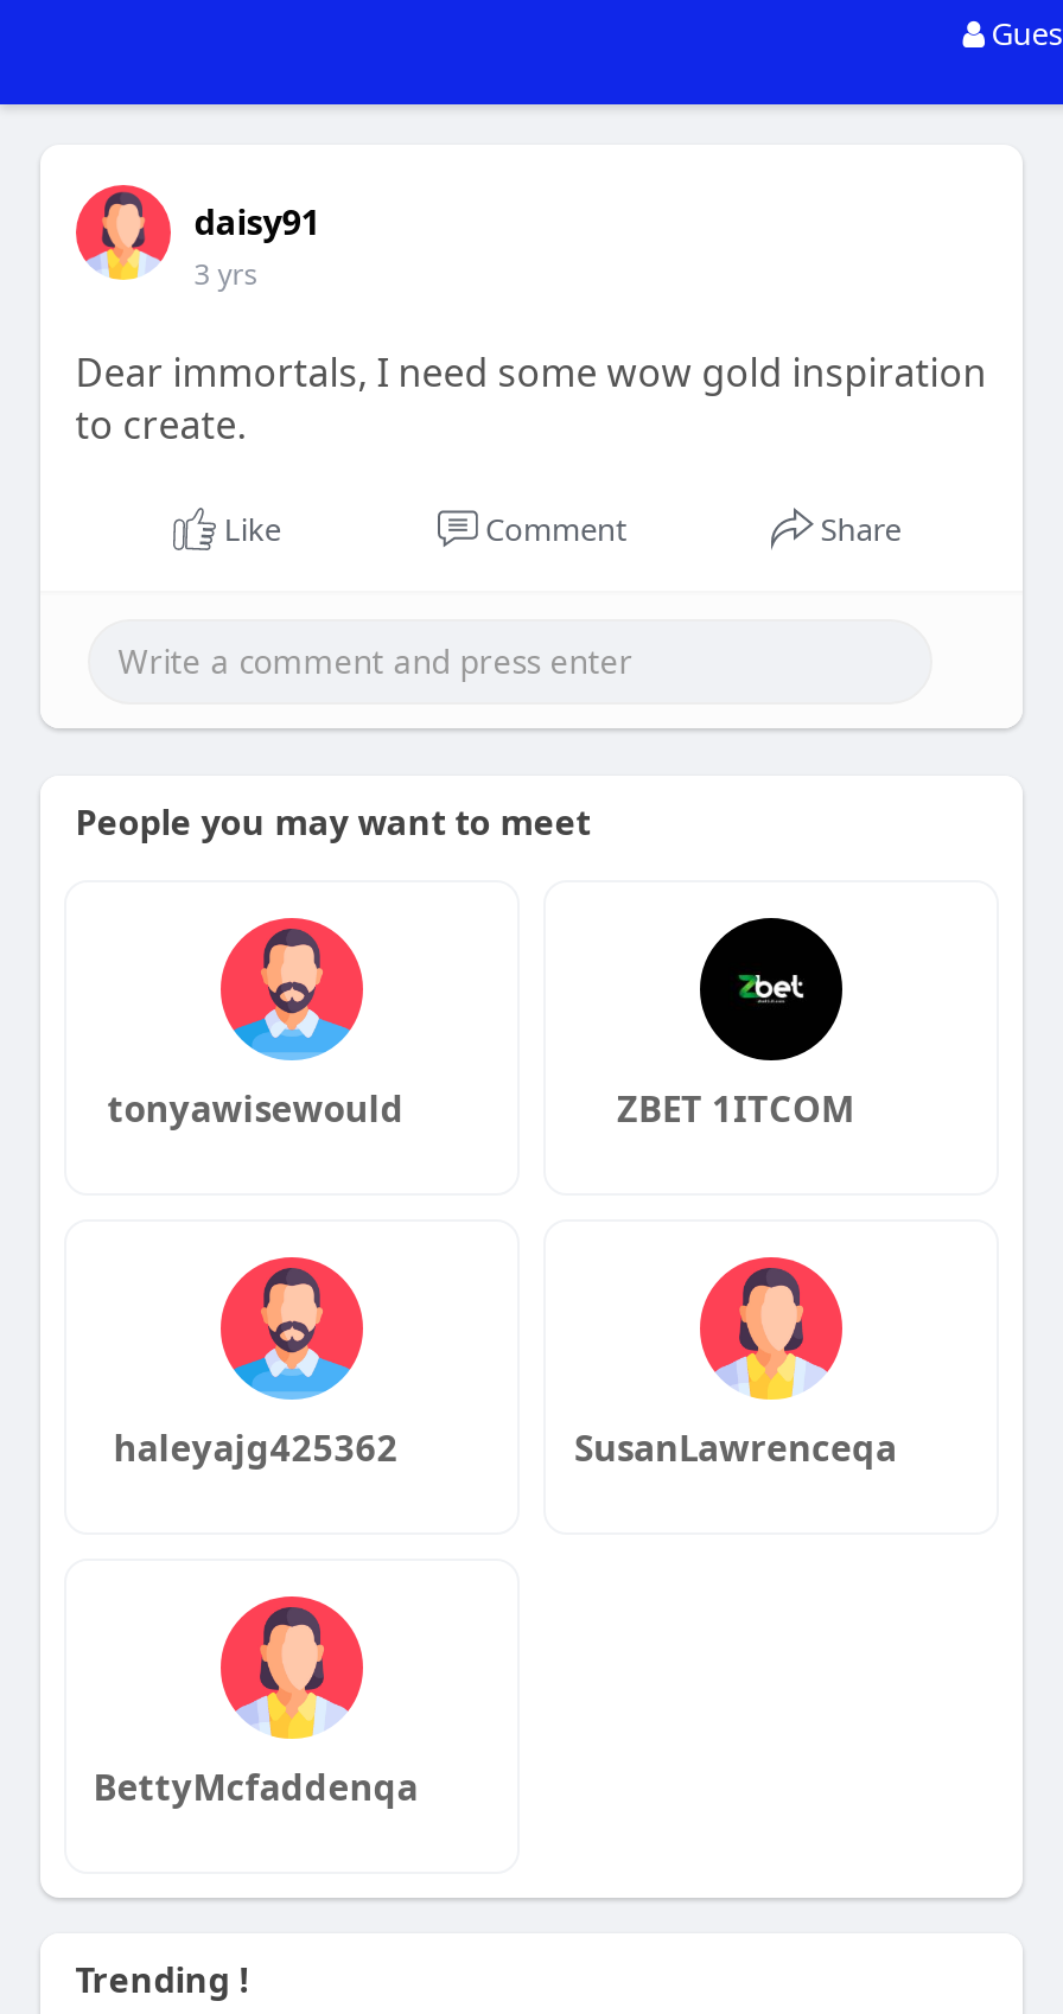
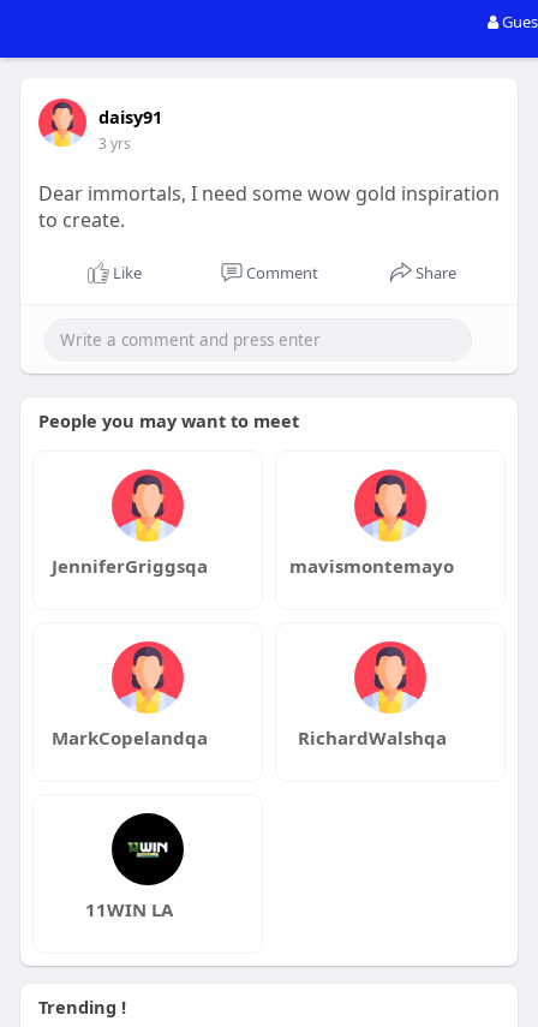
moved down: [image]

- [image]
- tonyawisewould
- ZBET 1ITCOM
+ [image]
+ JenniferGriggsqa
+ mavismontemayo

- [image]
- haleyajg425362
- SusanLawrenceqa
+ [image]
+ MarkCopelandqa
+ RichardWalshqa

moved up: [image]

- BettyMcfaddenqa
+ 11WIN LA
